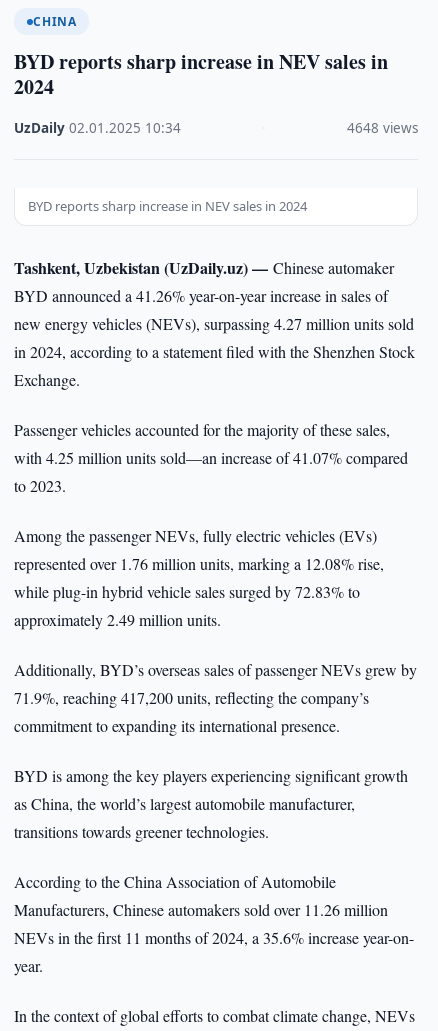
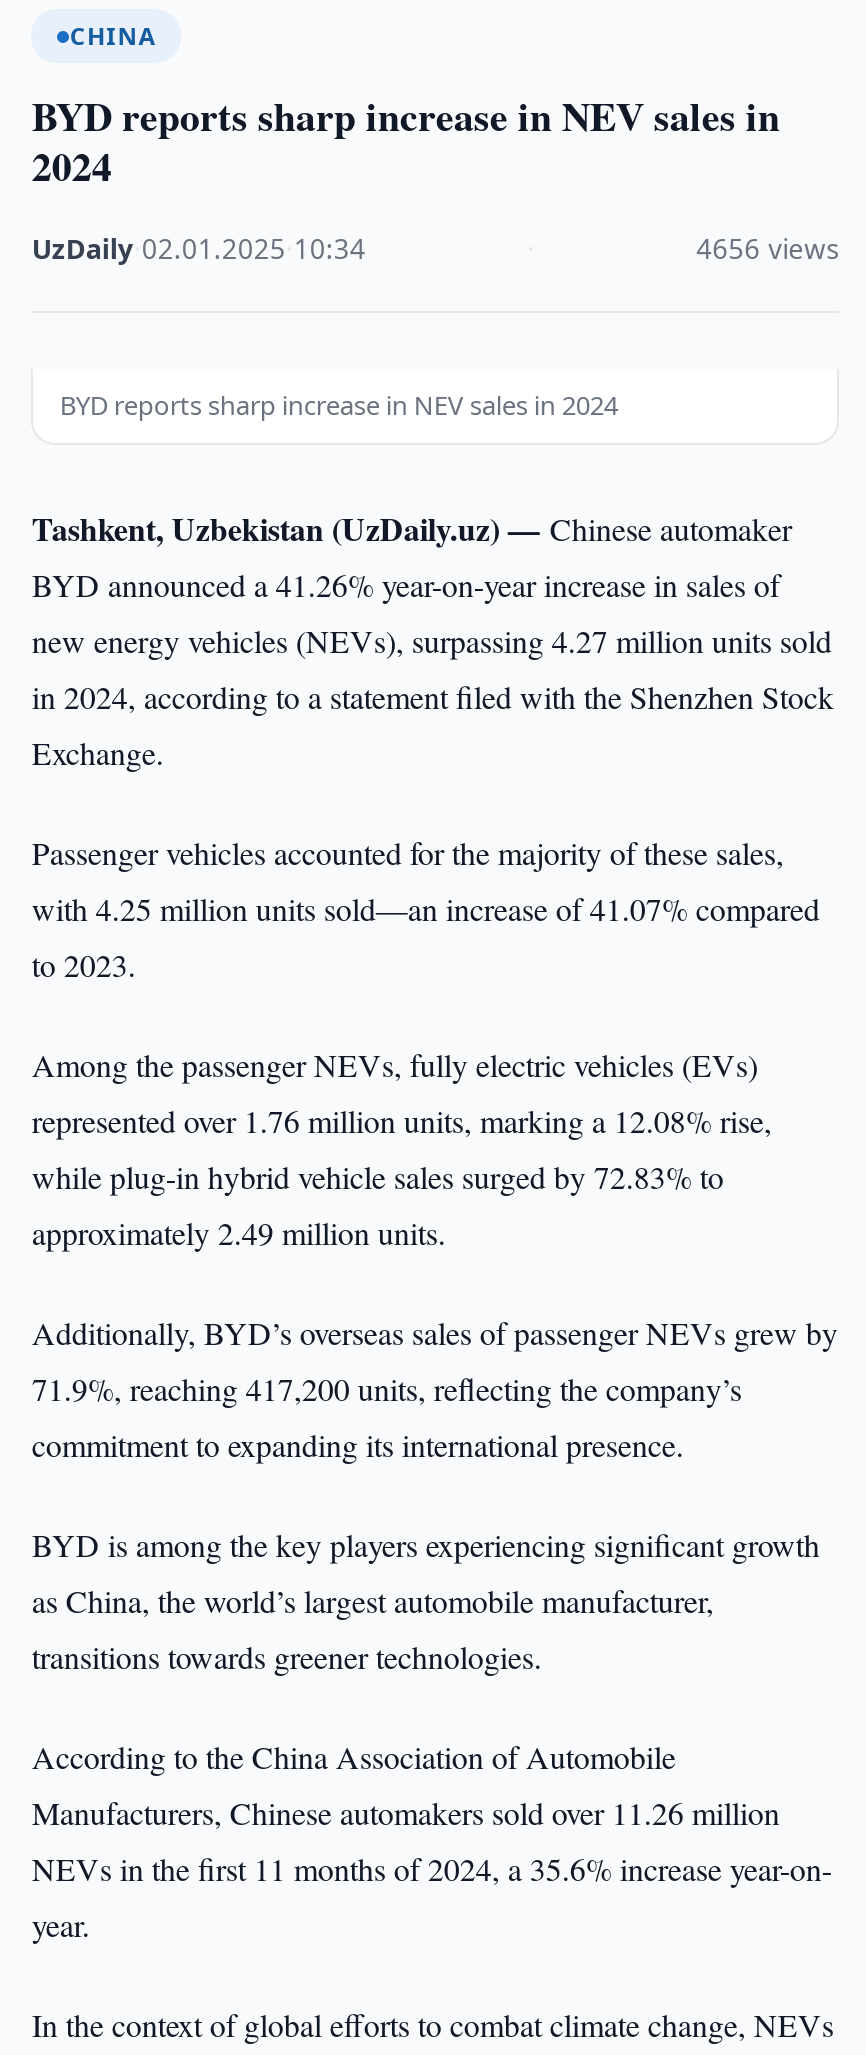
- 4648 views
+ 4656 views
